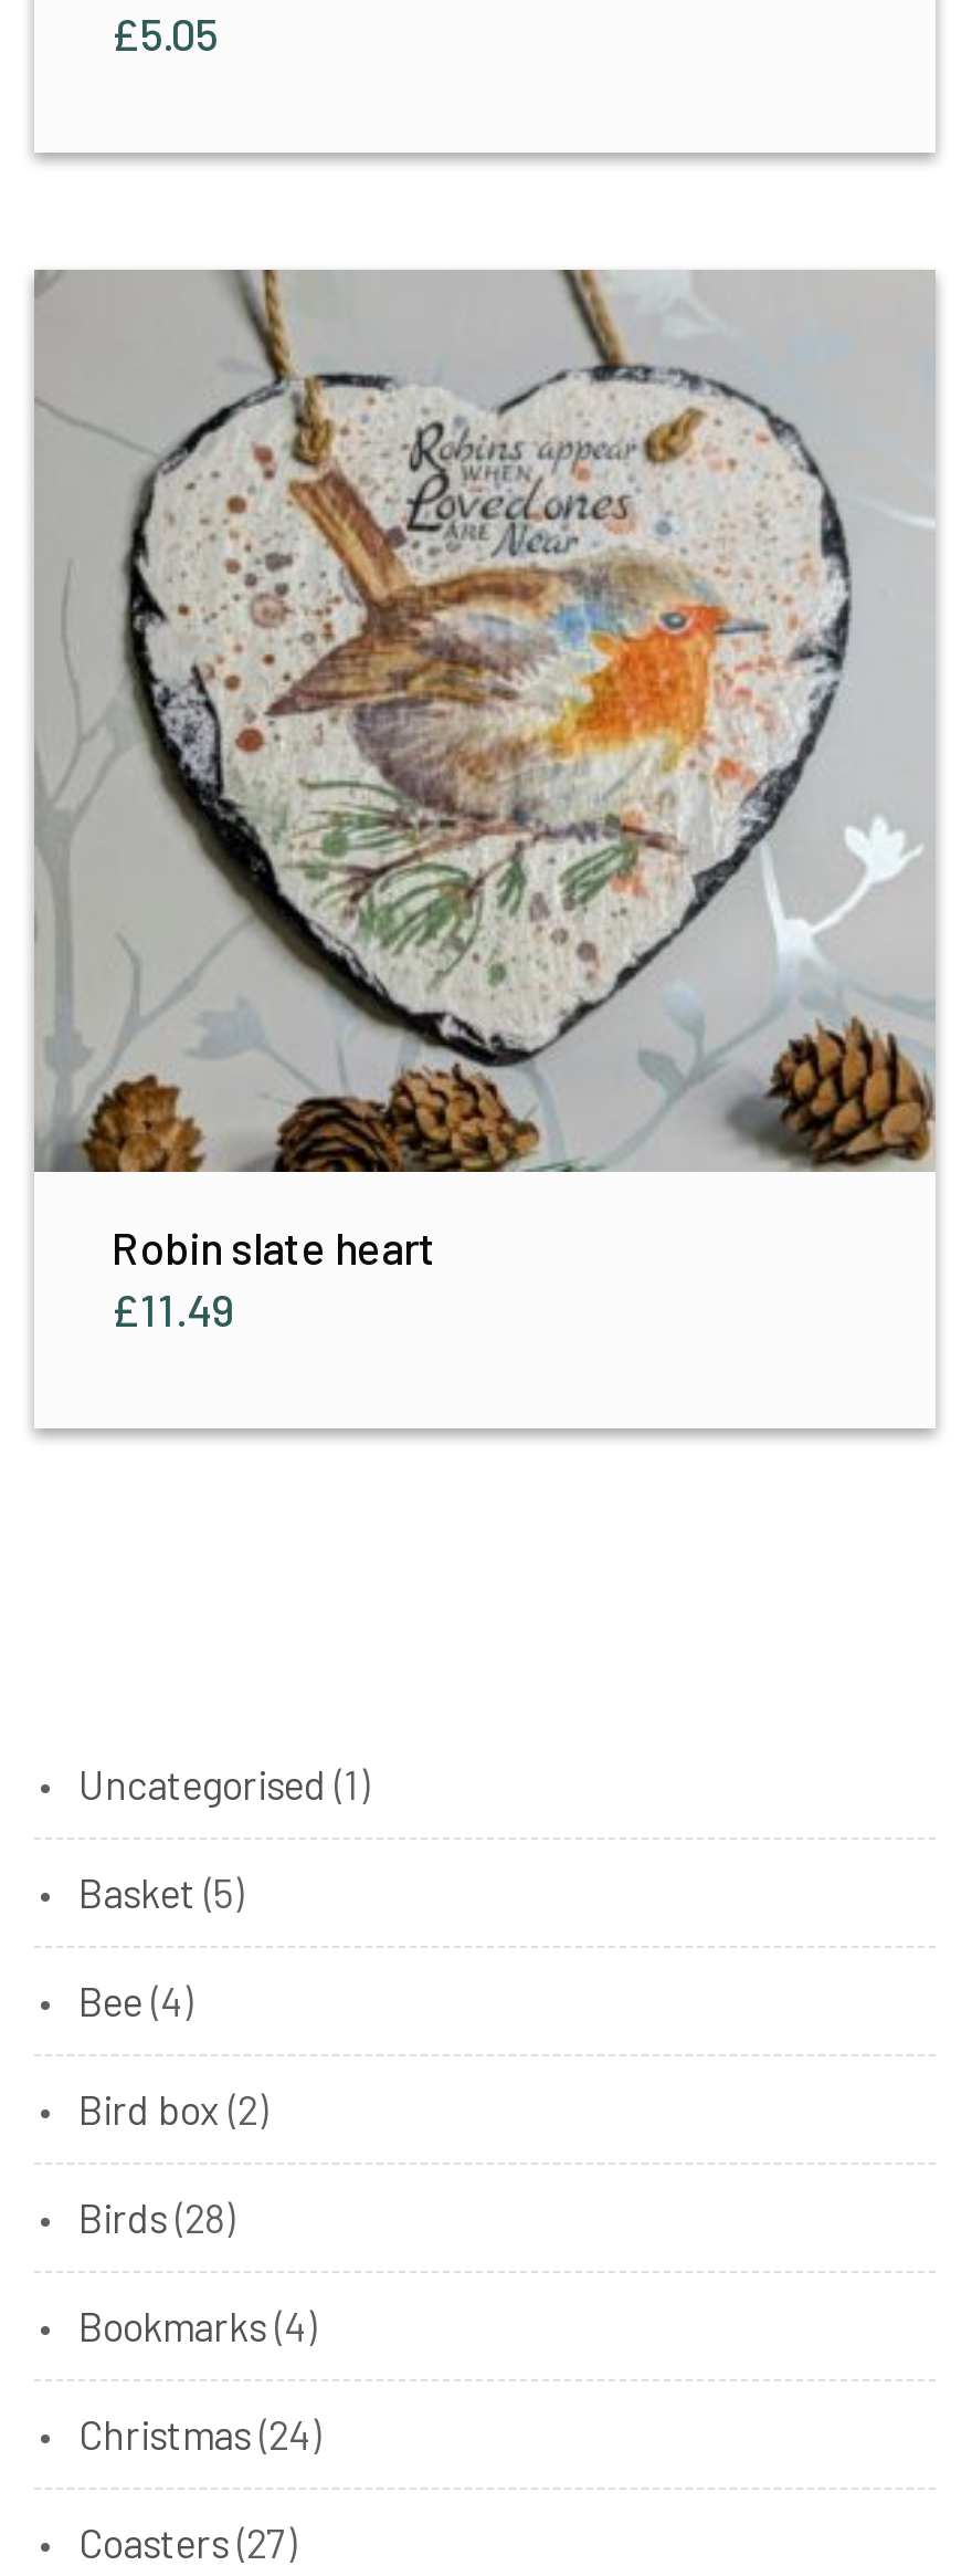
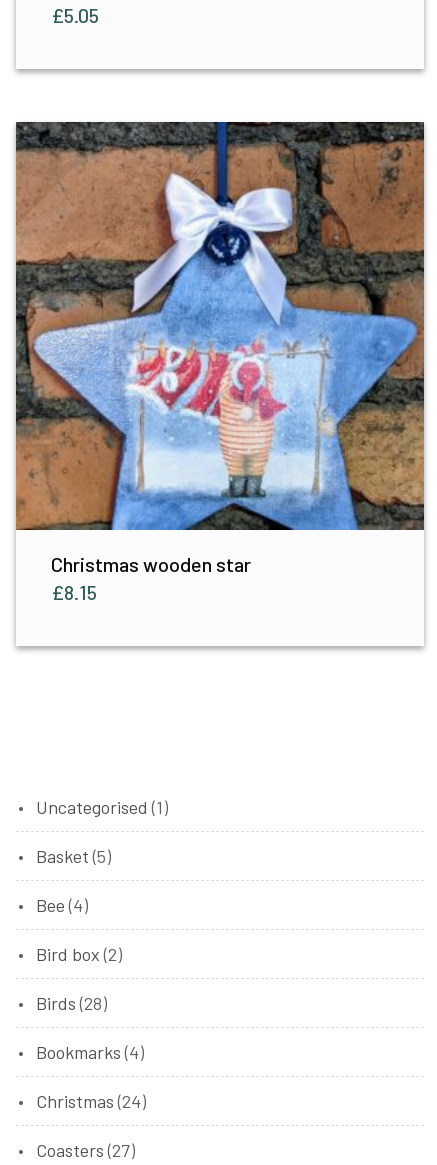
- [image]
- Robin slate heart
- £11.49
+ [image]
+ Christmas wooden star
+ £8.15
